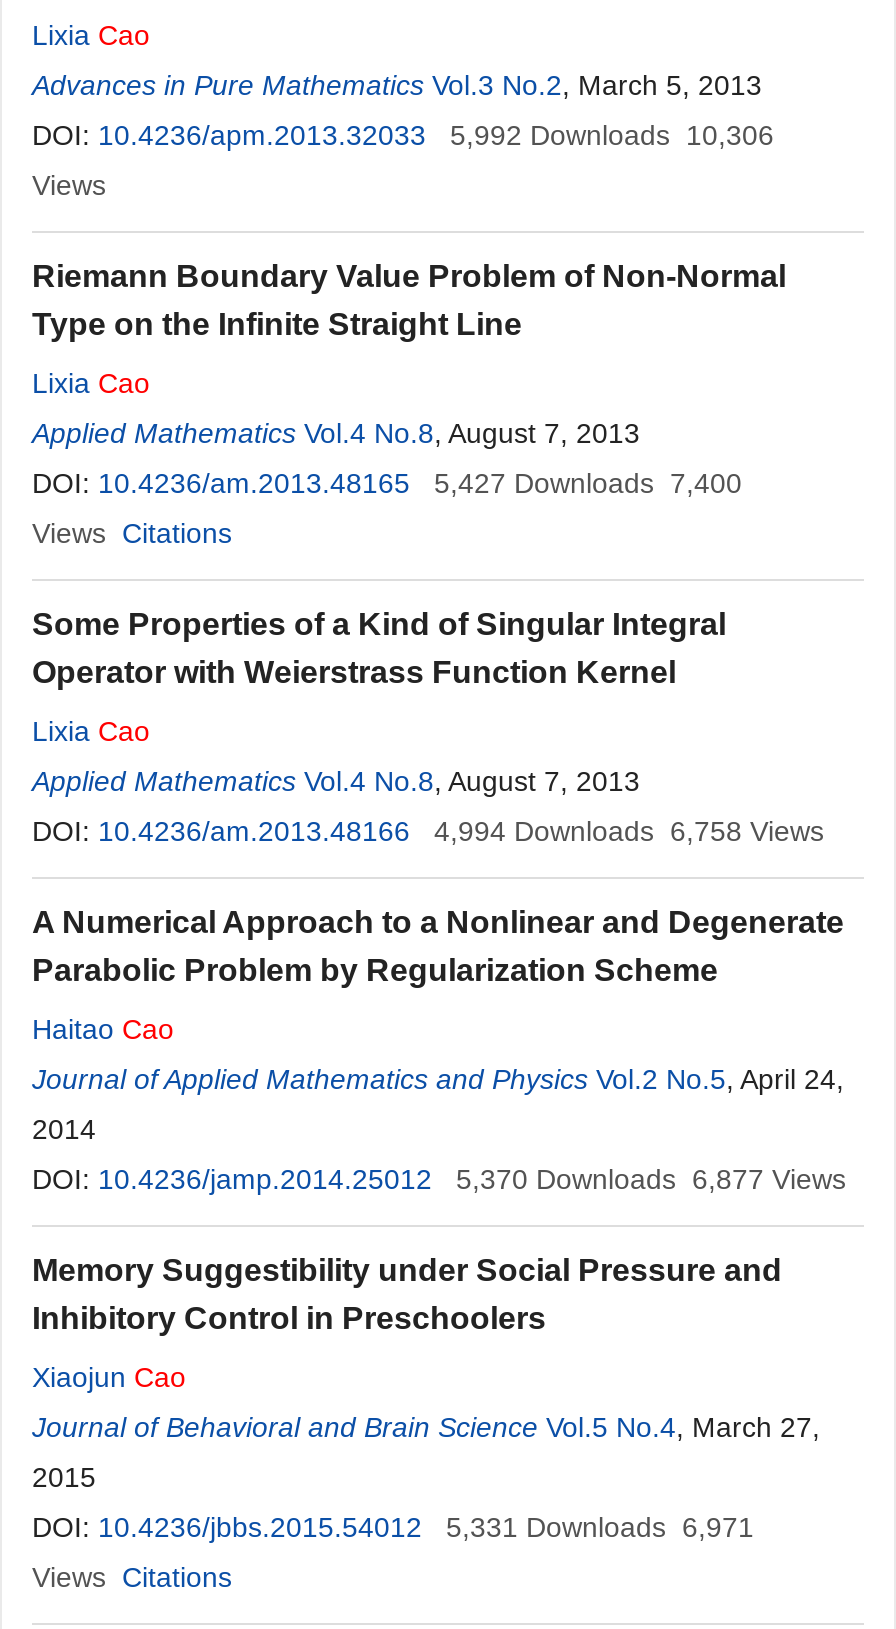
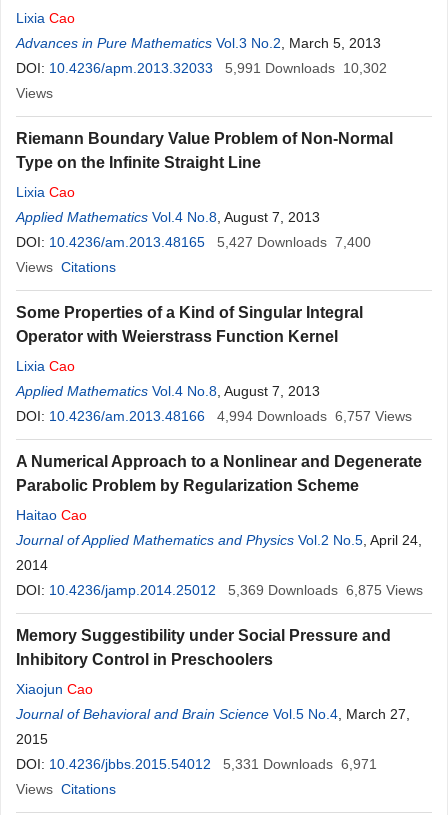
- DOI: 10.4236/apm.2013.32033 5,992 Downloads 10,306
+ DOI: 10.4236/apm.2013.32033 5,991 Downloads 10,302

- 4,994 Downloads 6,758 Views
+ 4,994 Downloads 6,757 Views

- 5,370 Downloads 6,877 Views
+ 5,369 Downloads 6,875 Views
